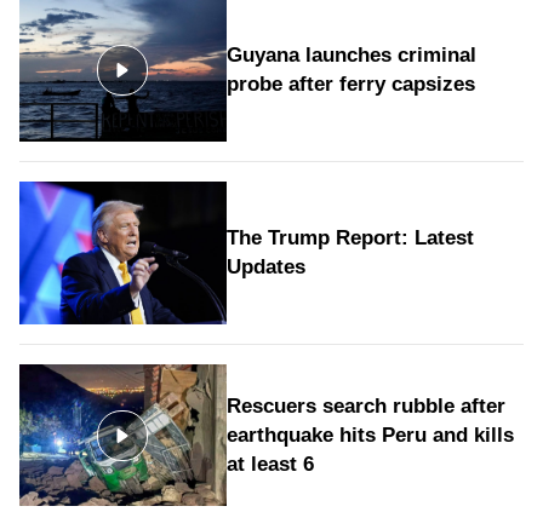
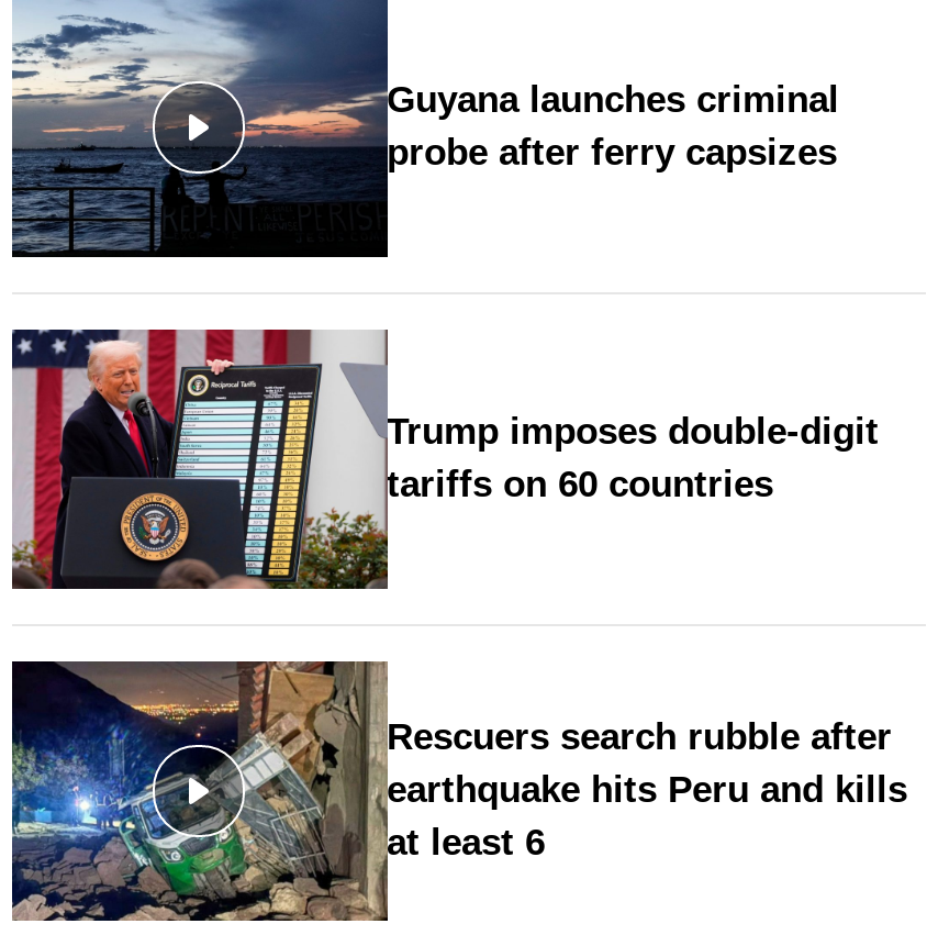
- [image]
- The Trump Report: Latest
- Updates
+ [image]
+ Trump imposes double-digit
+ tariffs on 60 countries
